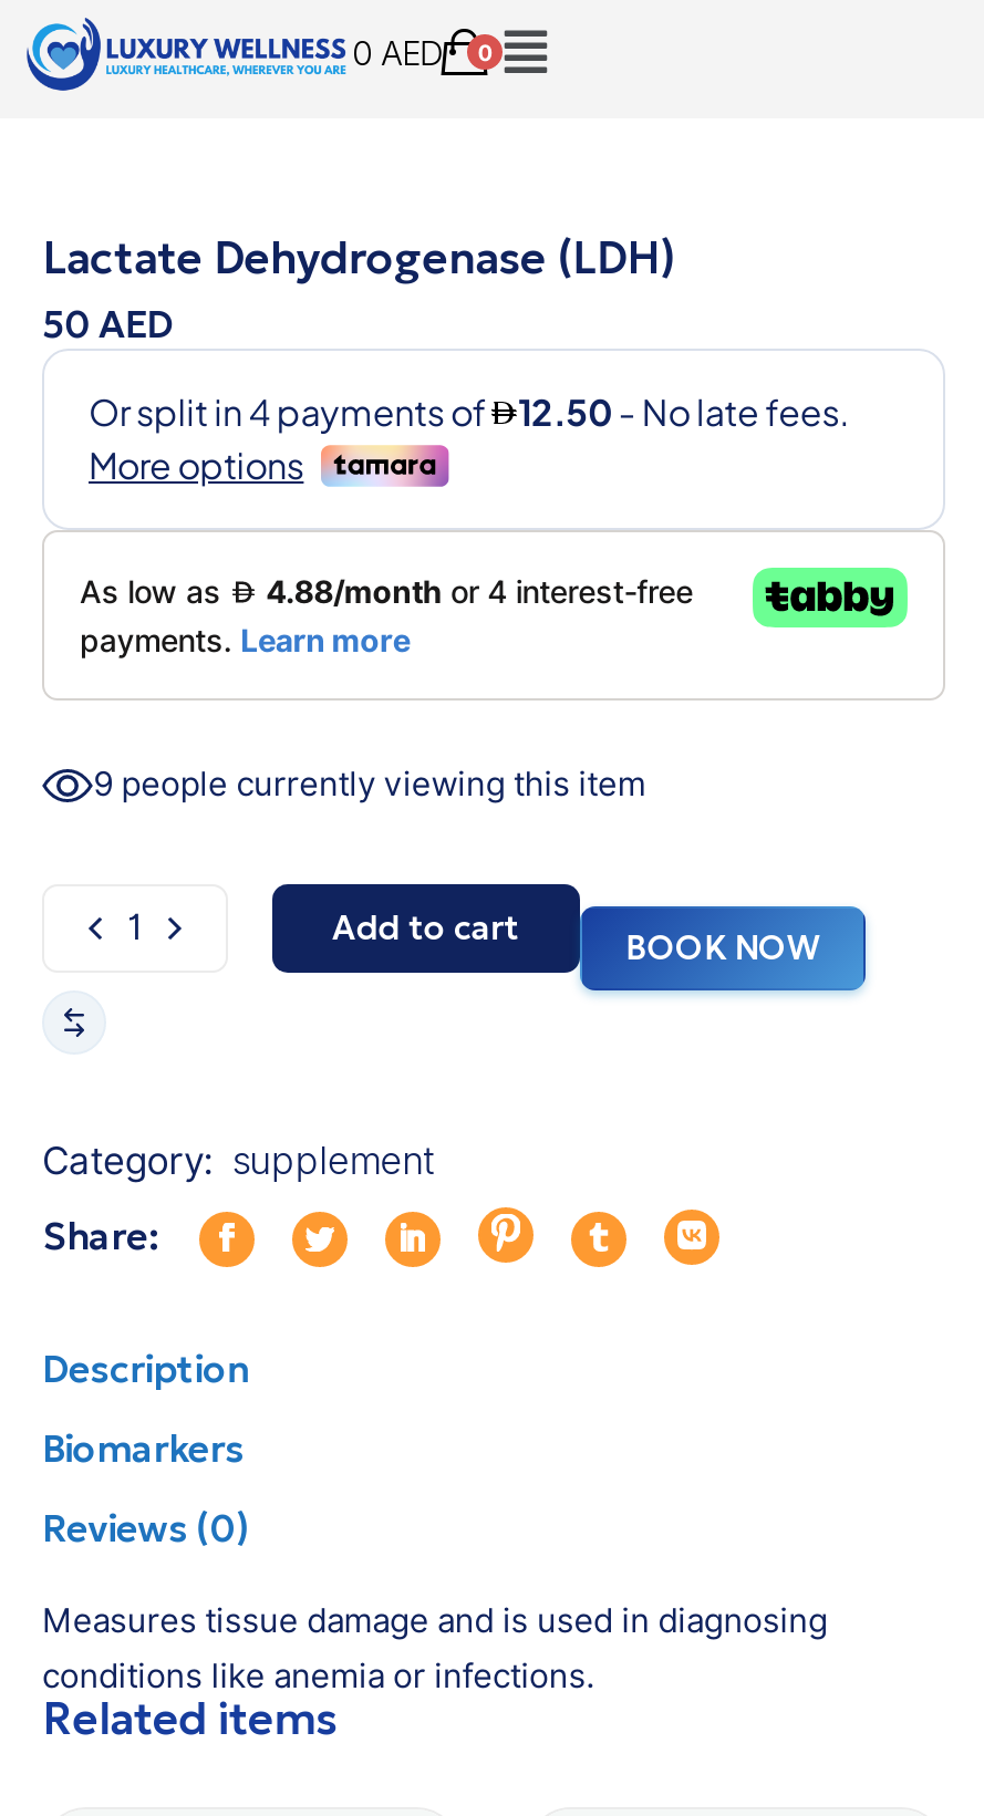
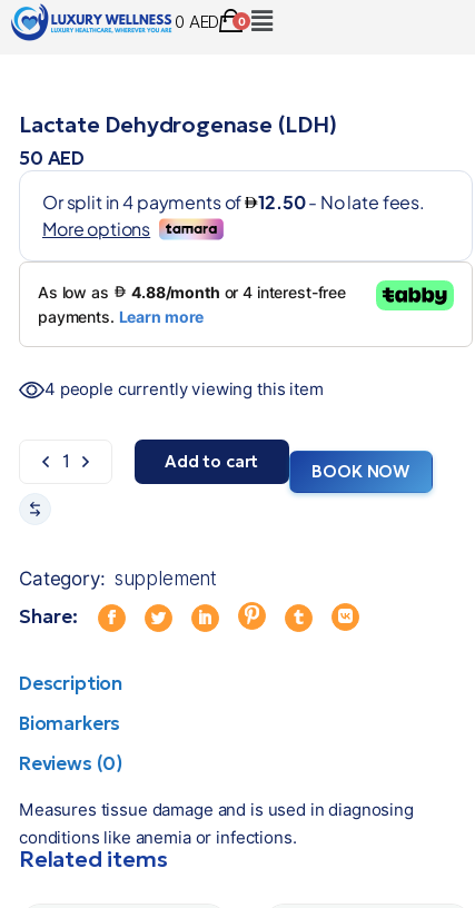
- 9 people currently viewing this item
+ 4 people currently viewing this item
